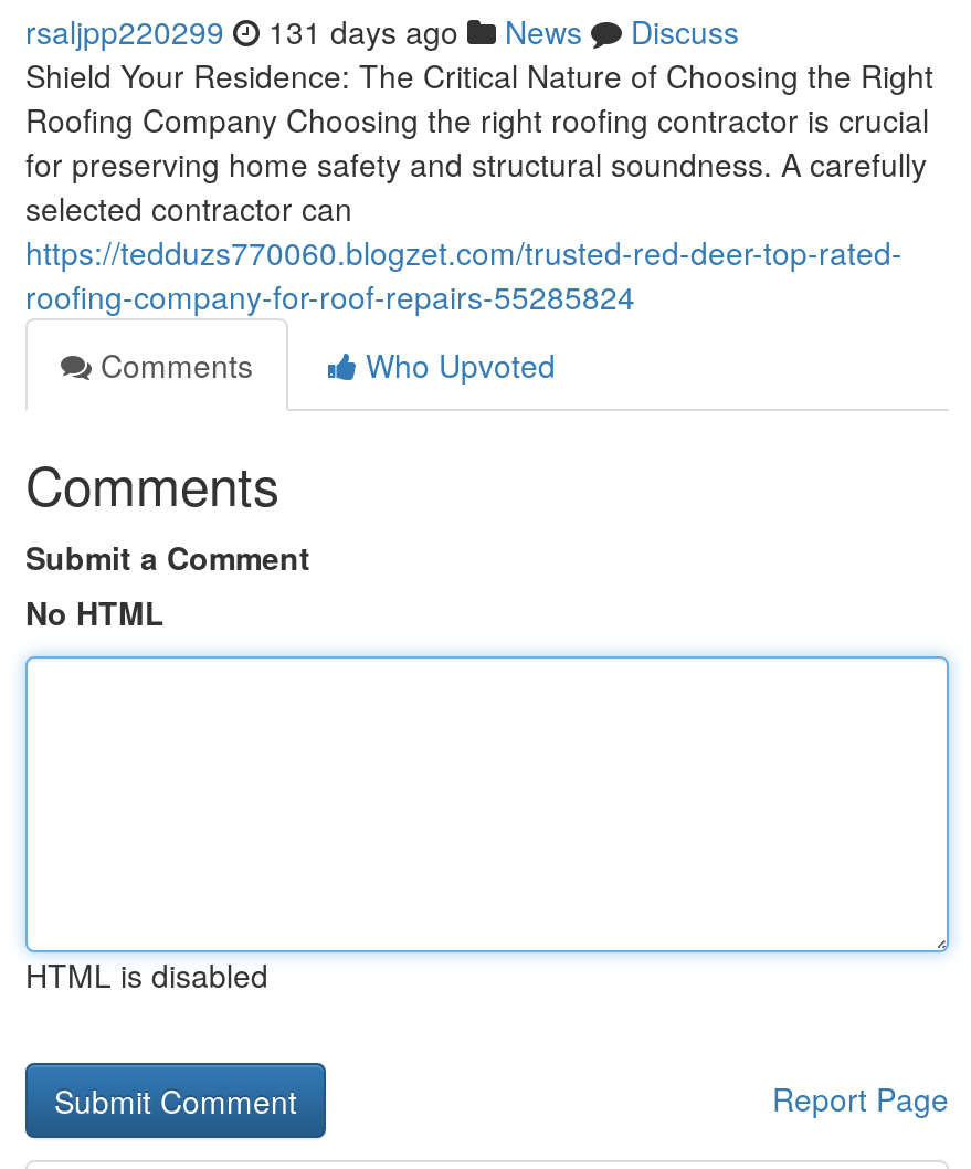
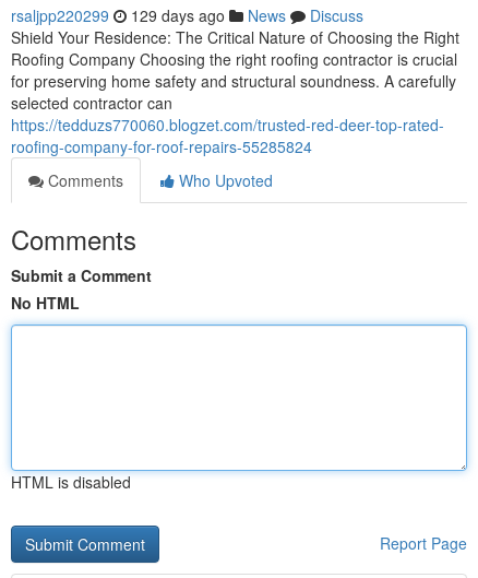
- rsaljpp220299 131 days ago News Discuss
+ rsaljpp220299 129 days ago News Discuss
